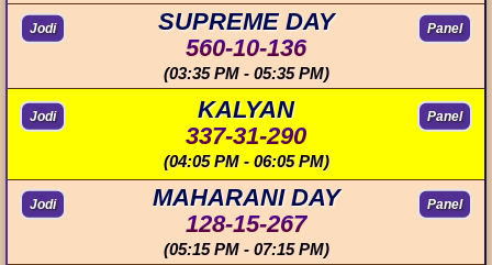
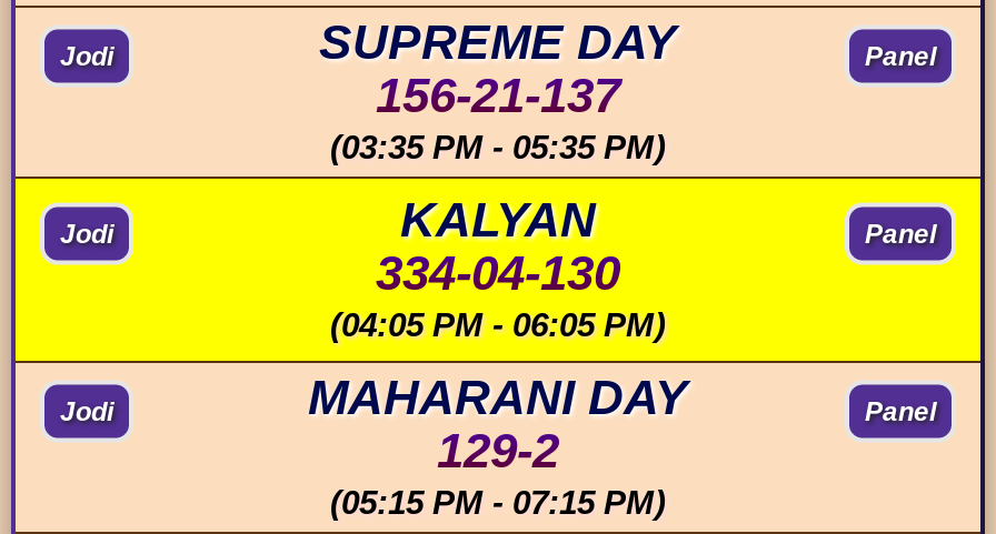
- 560-10-136
+ 156-21-137

- 337-31-290
+ 334-04-130

- 128-15-267
+ 129-2
